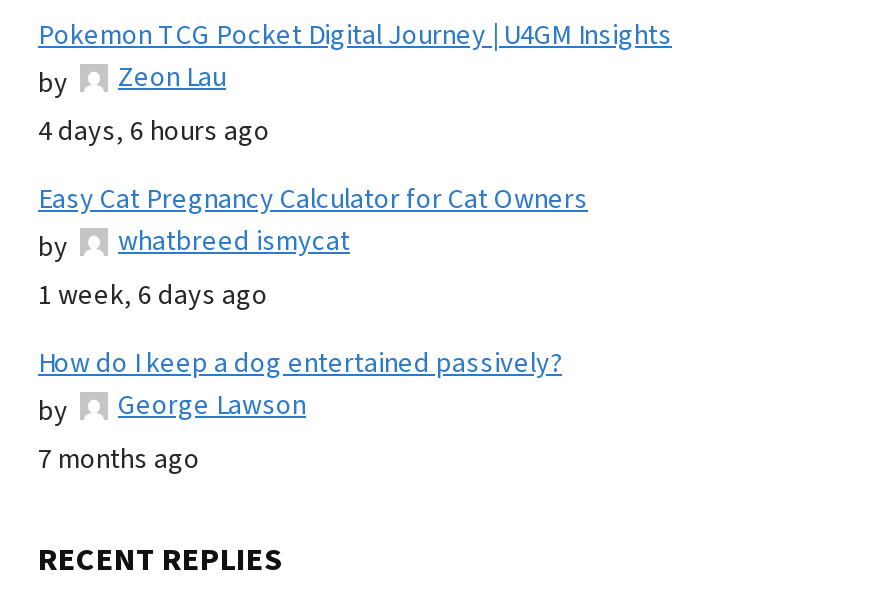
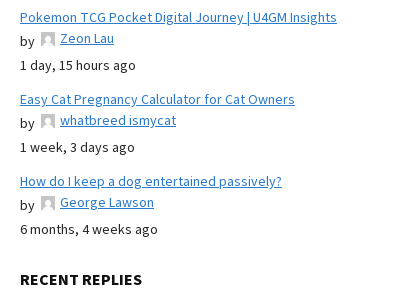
- 4 days, 6 hours ago
+ 1 day, 15 hours ago

- 1 week, 6 days ago
+ 1 week, 3 days ago

- 7 months ago
+ 6 months, 4 weeks ago
